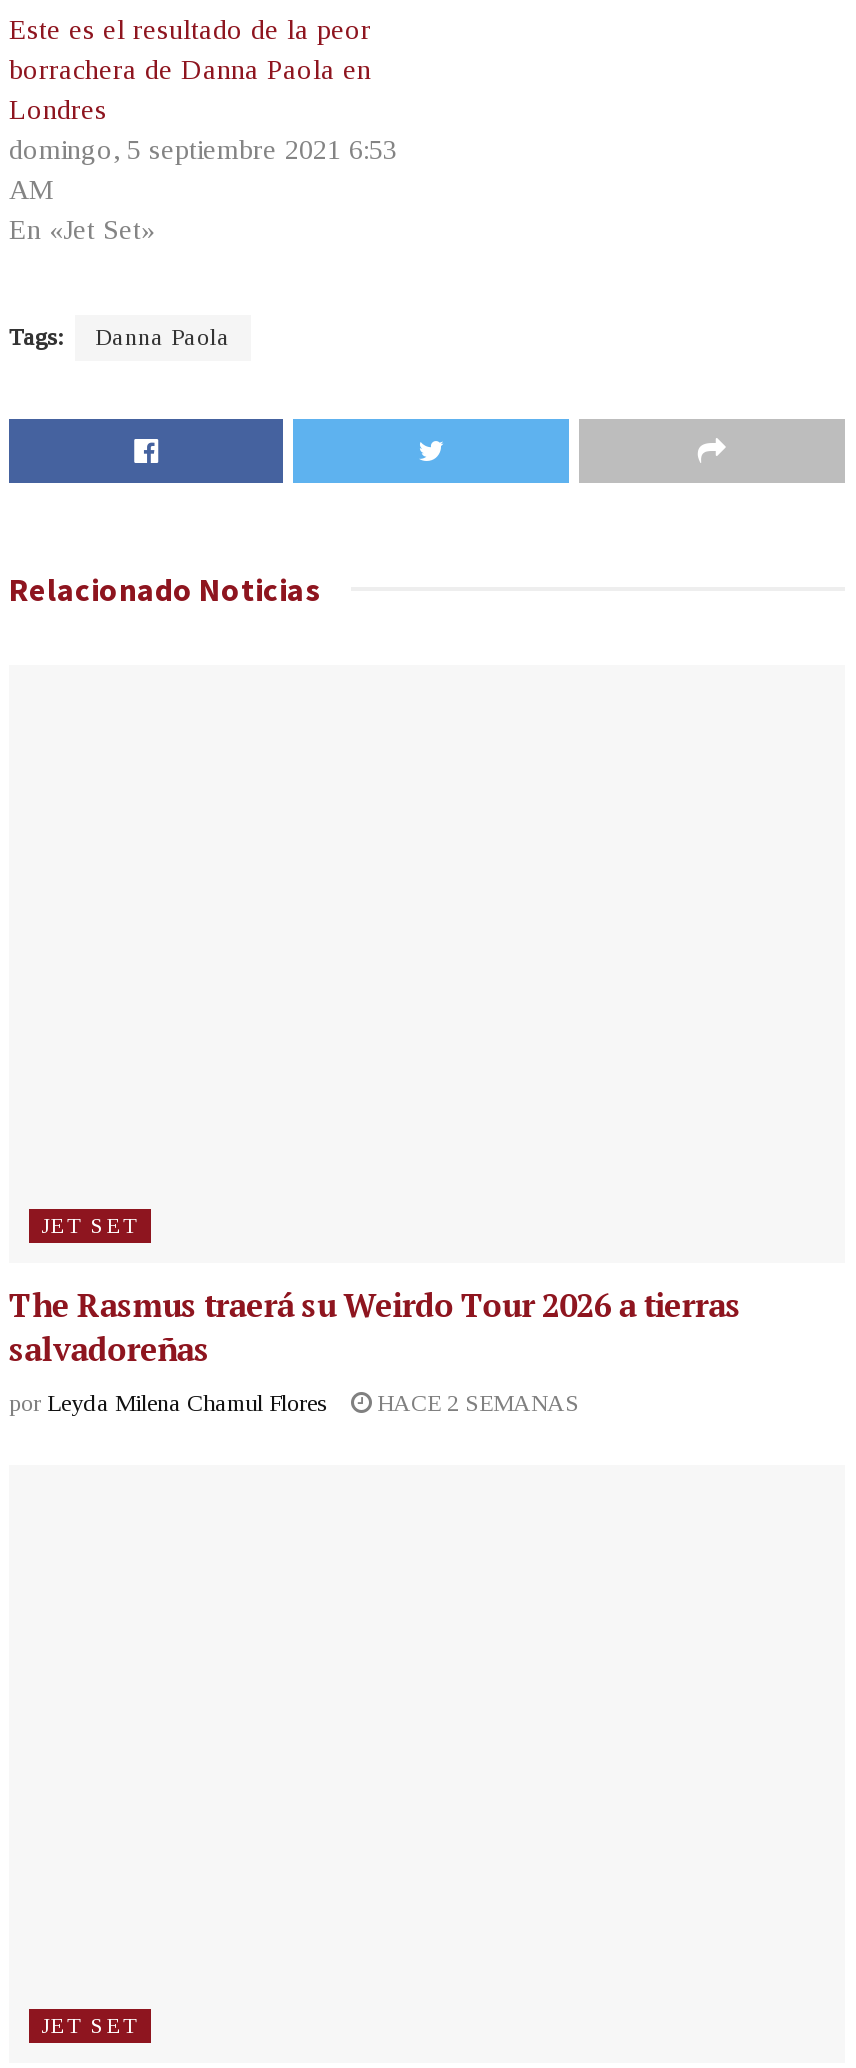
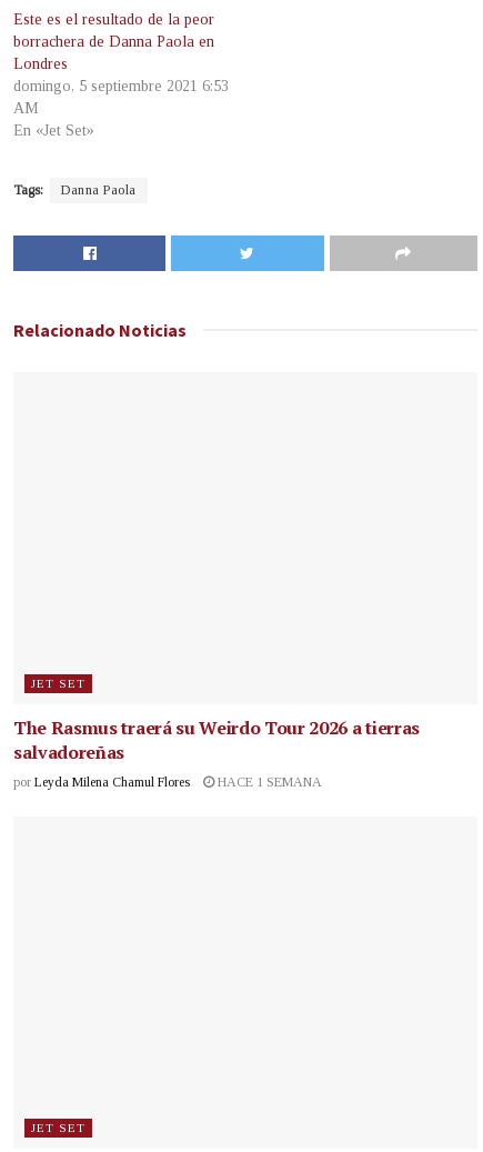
- por Leyda Milena Chamul Flores HACE 2 SEMANAS
+ por Leyda Milena Chamul Flores HACE 1 SEMANA
